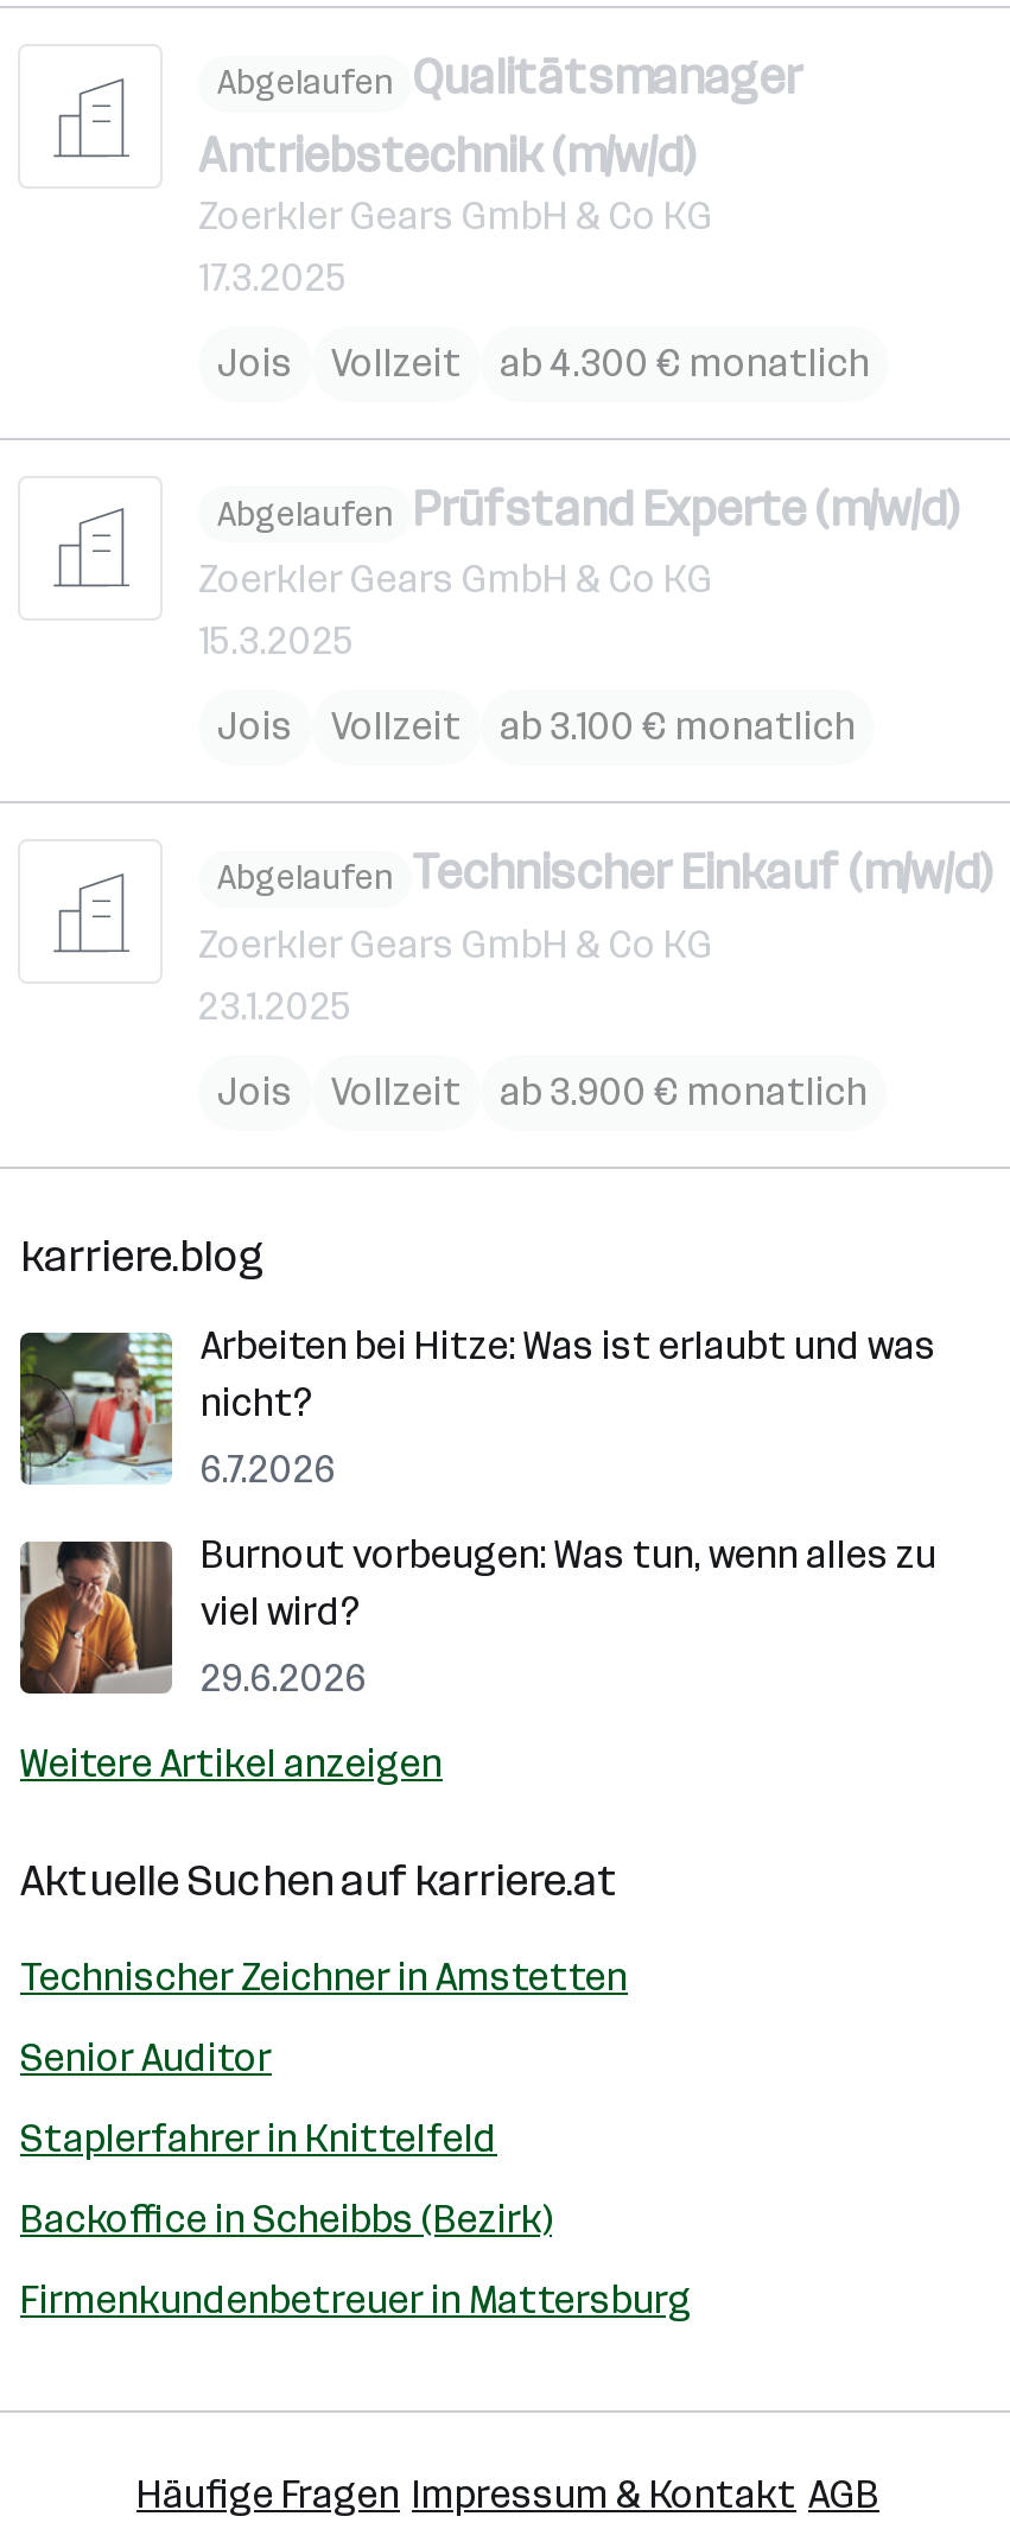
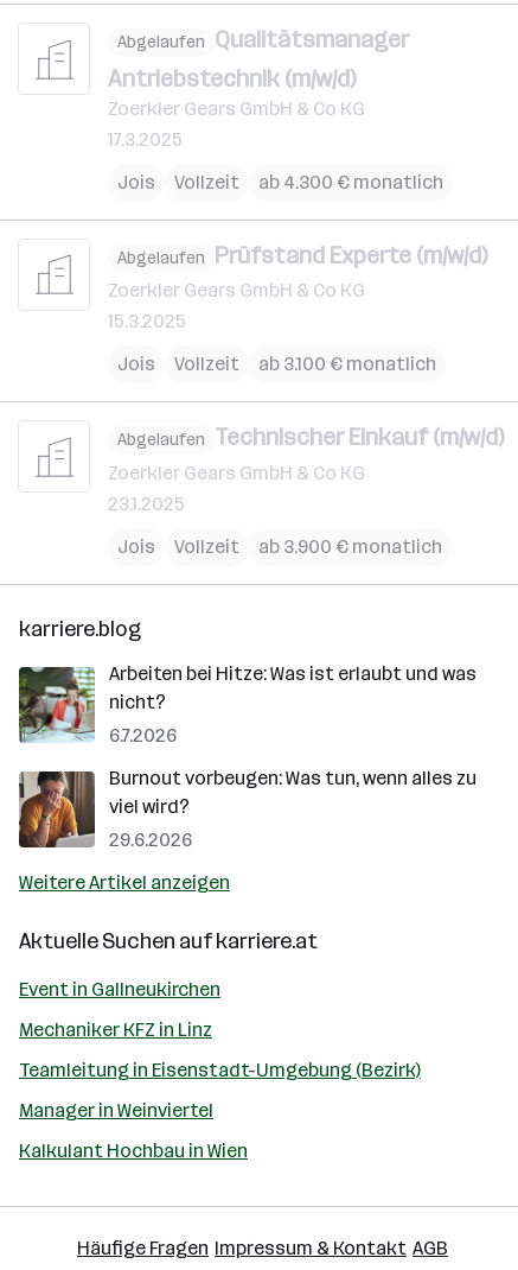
- Technischer Zeichner in Amstetten
+ Event in Gallneukirchen

- Senior Auditor
+ Mechaniker KFZ in Linz

- Staplerfahrer in Knittelfeld
+ Teamleitung in Eisenstadt-Umgebung (Bezirk)

- Backoffice in Scheibbs (Bezirk)
+ Manager in Weinviertel

- Firmenkundenbetreuer in Mattersburg
+ Kalkulant Hochbau in Wien
